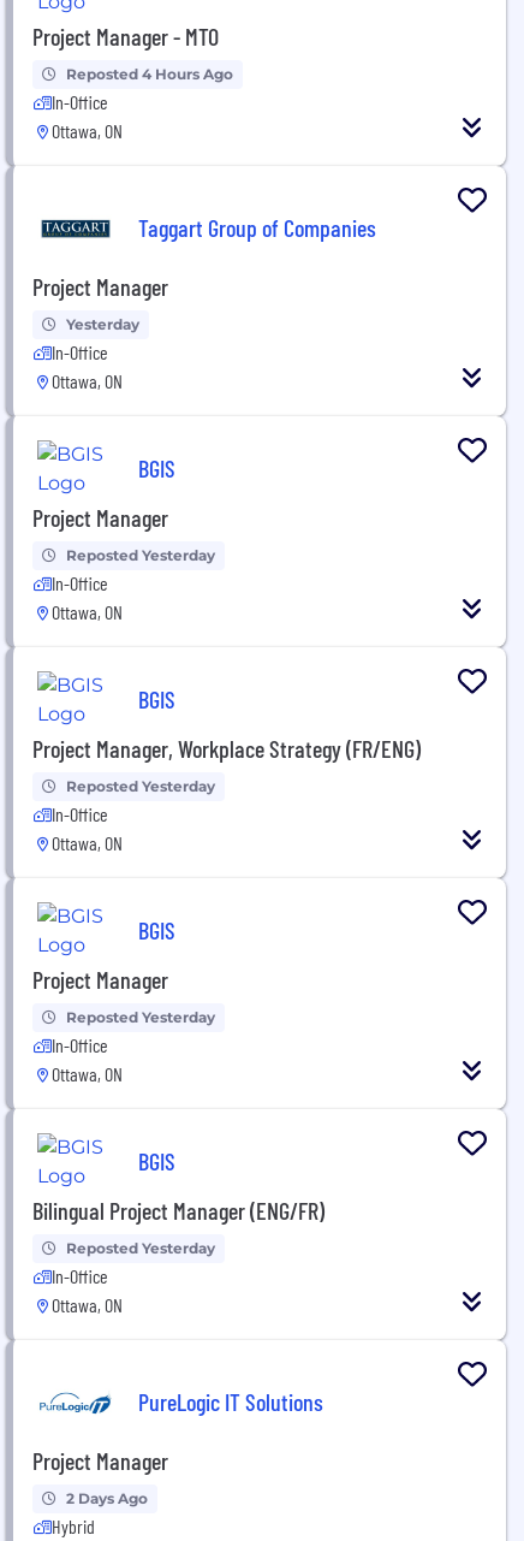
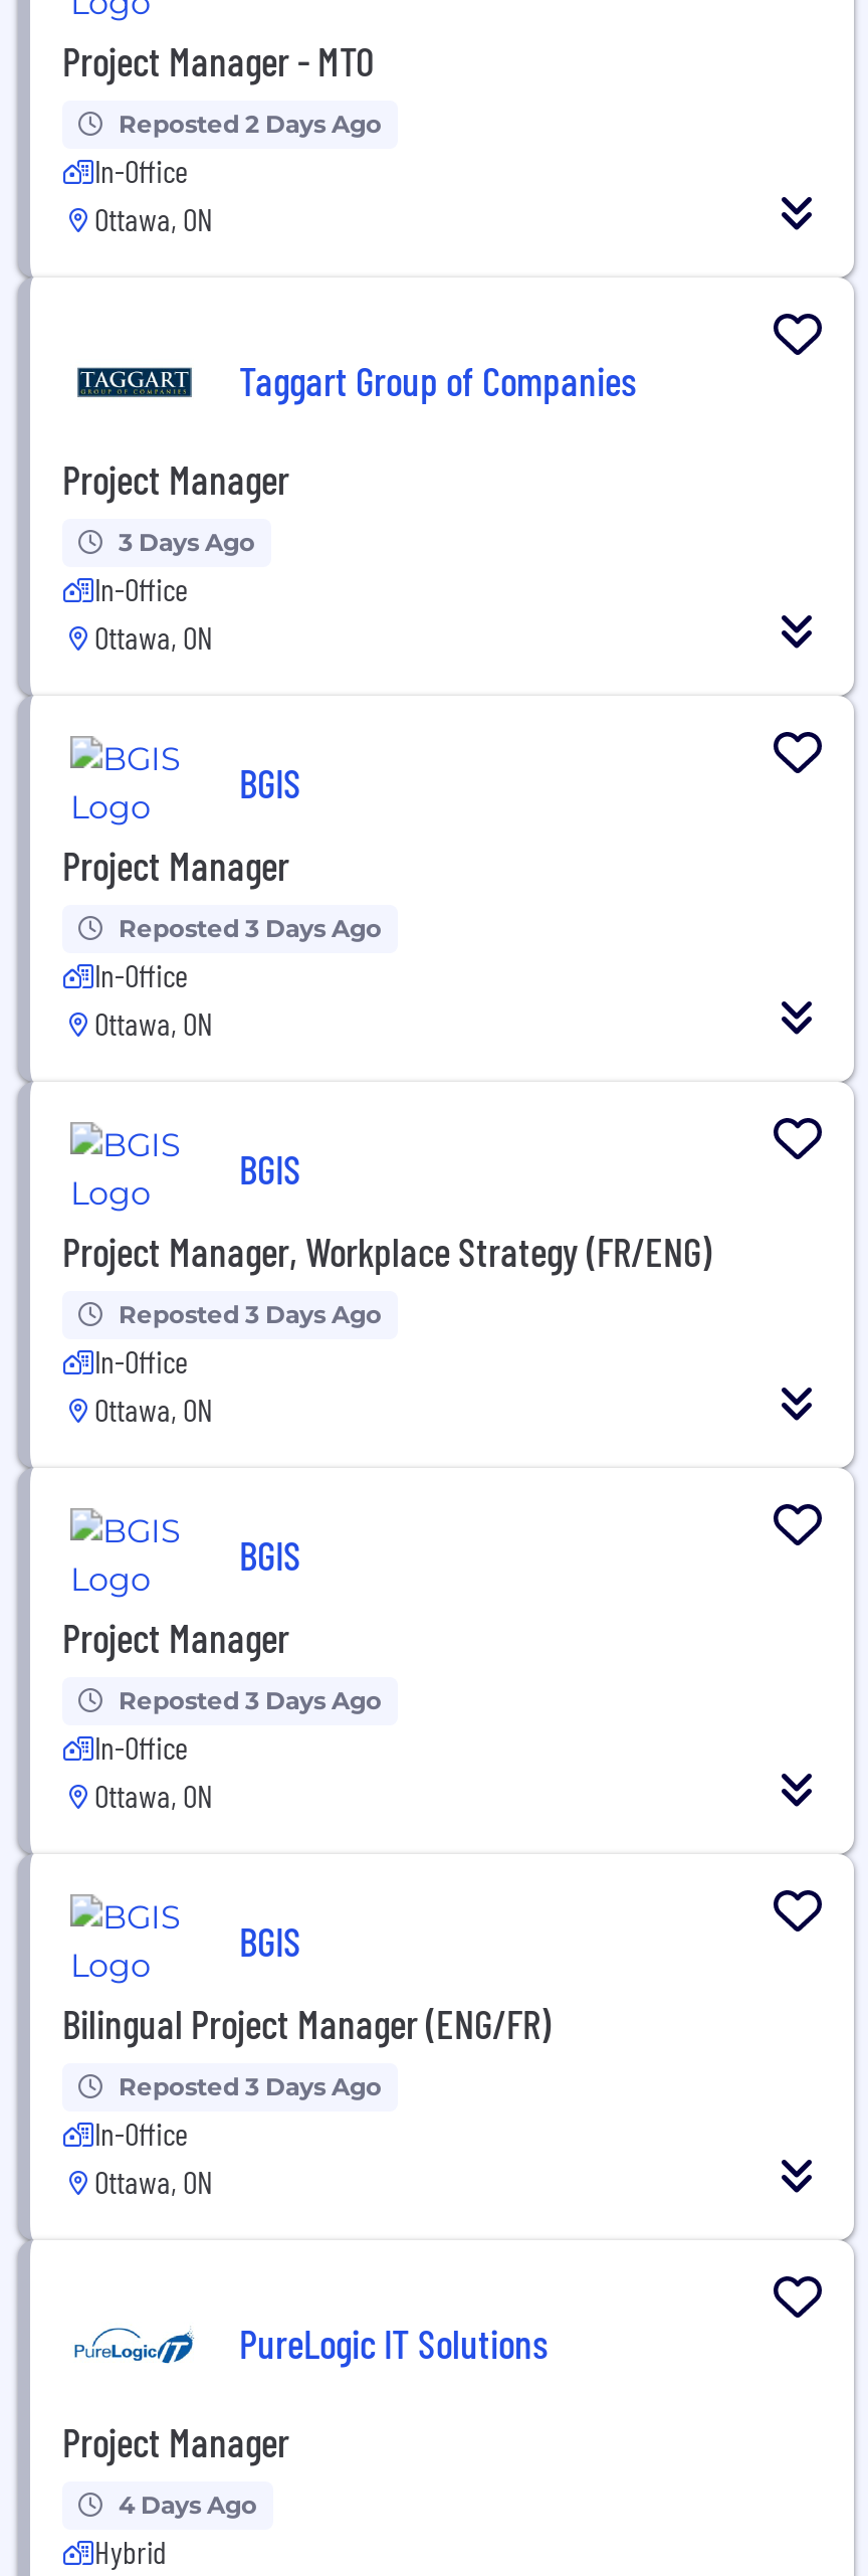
- Reposted 4 Hours Ago
+ Reposted 2 Days Ago

- Yesterday
+ 3 Days Ago

- Reposted Yesterday
+ Reposted 3 Days Ago

- Reposted Yesterday
+ Reposted 3 Days Ago

- Reposted Yesterday
+ Reposted 3 Days Ago

- Reposted Yesterday
+ Reposted 3 Days Ago

- 2 Days Ago
+ 4 Days Ago
